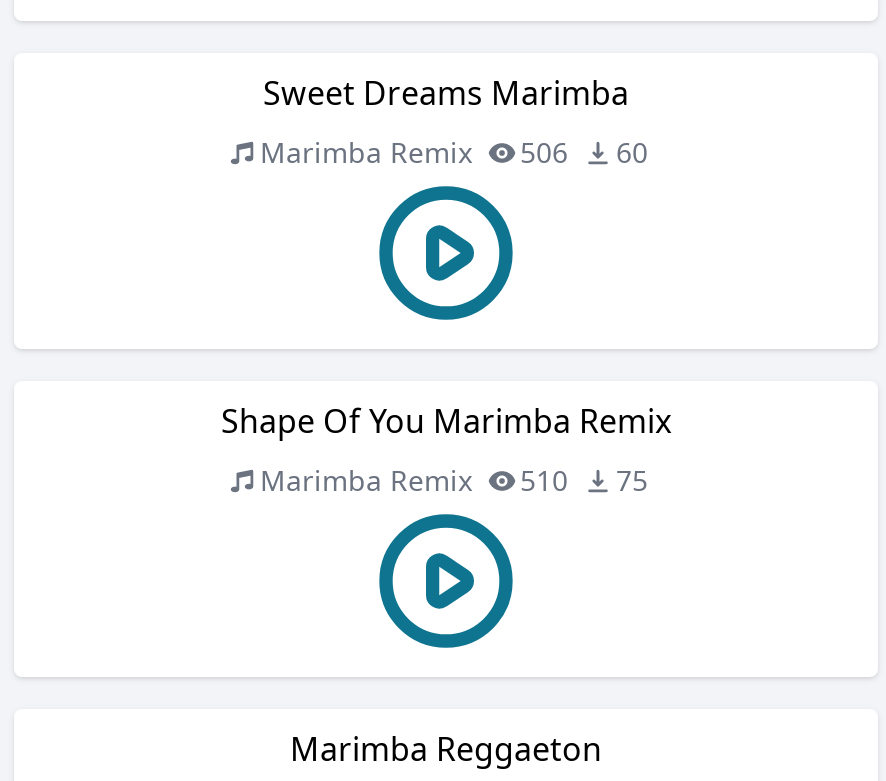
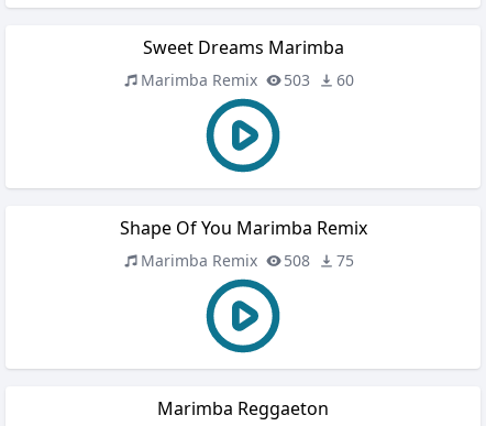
- Marimba Remix 506 60
+ Marimba Remix 503 60

- Marimba Remix 510 75
+ Marimba Remix 508 75
